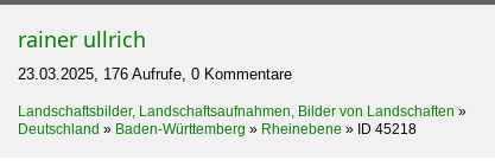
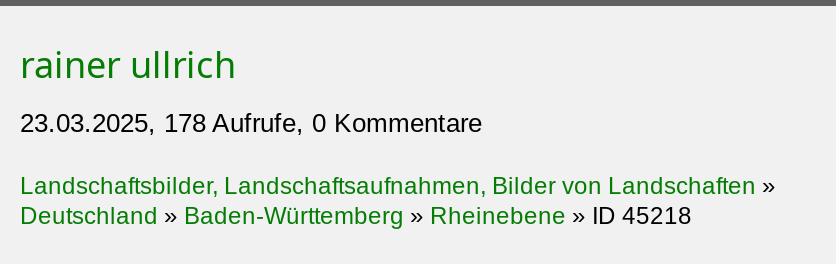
- 23.03.2025, 176 Aufrufe, 0 Kommentare
+ 23.03.2025, 178 Aufrufe, 0 Kommentare
